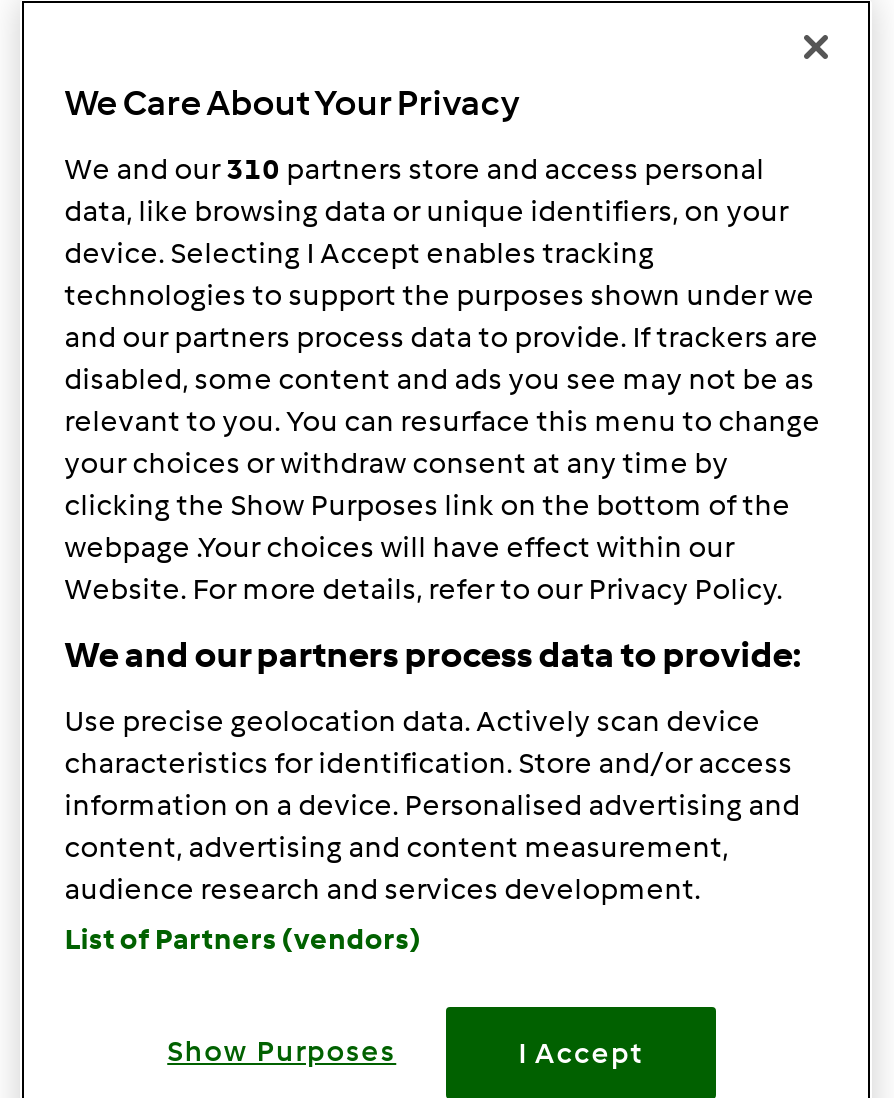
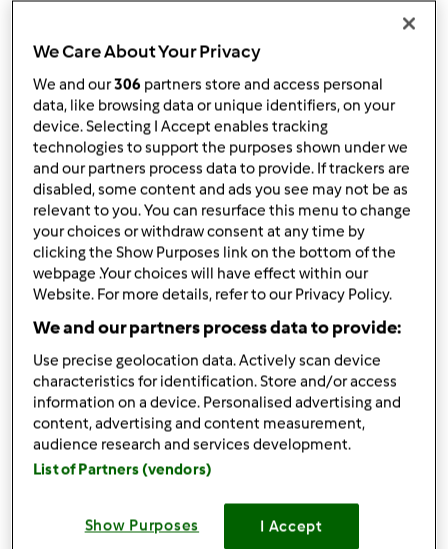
- We and our310 partners store and access personal
+ We and our306 partners store and access personal
